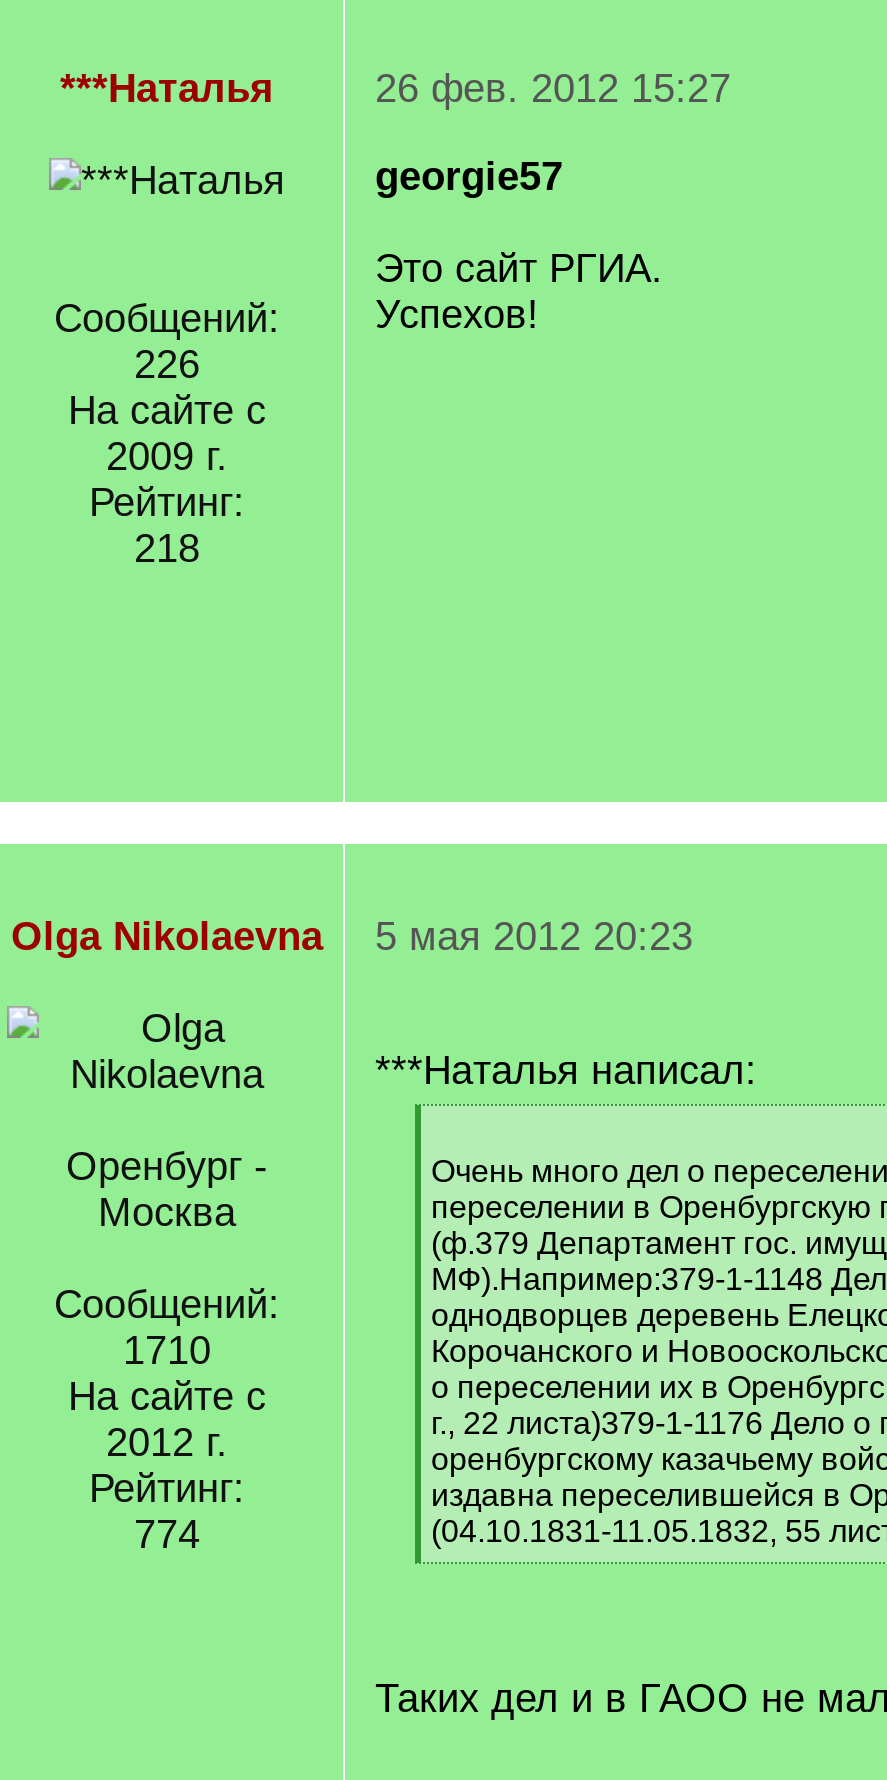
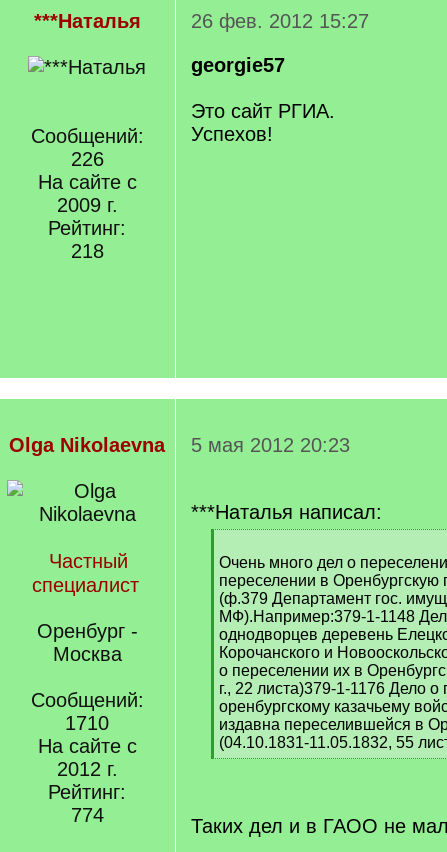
moved down: Оренбург - | Москва | Сообщений: | 1710 | На сайте с | 2012 г. | Рейтинг: | 774

+ Частный
+ специалист
